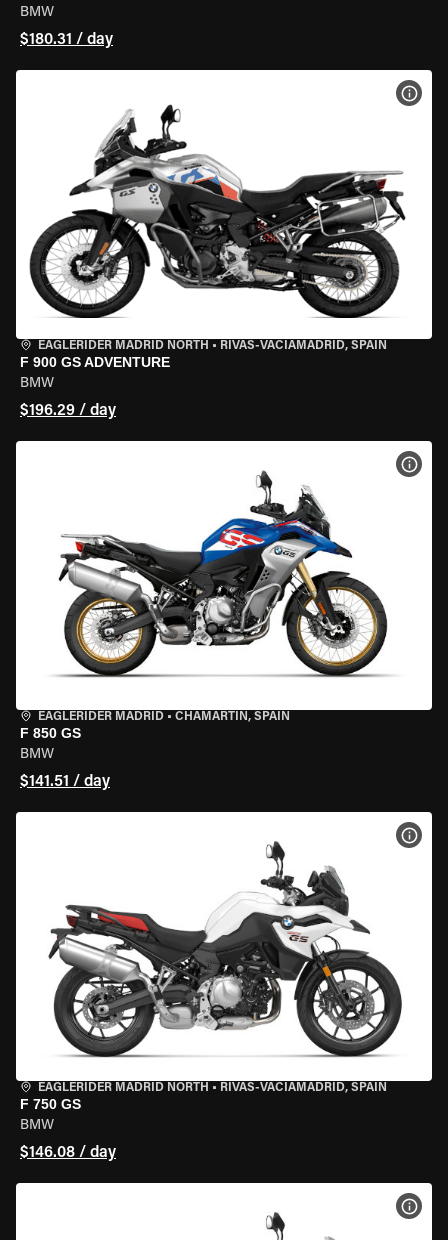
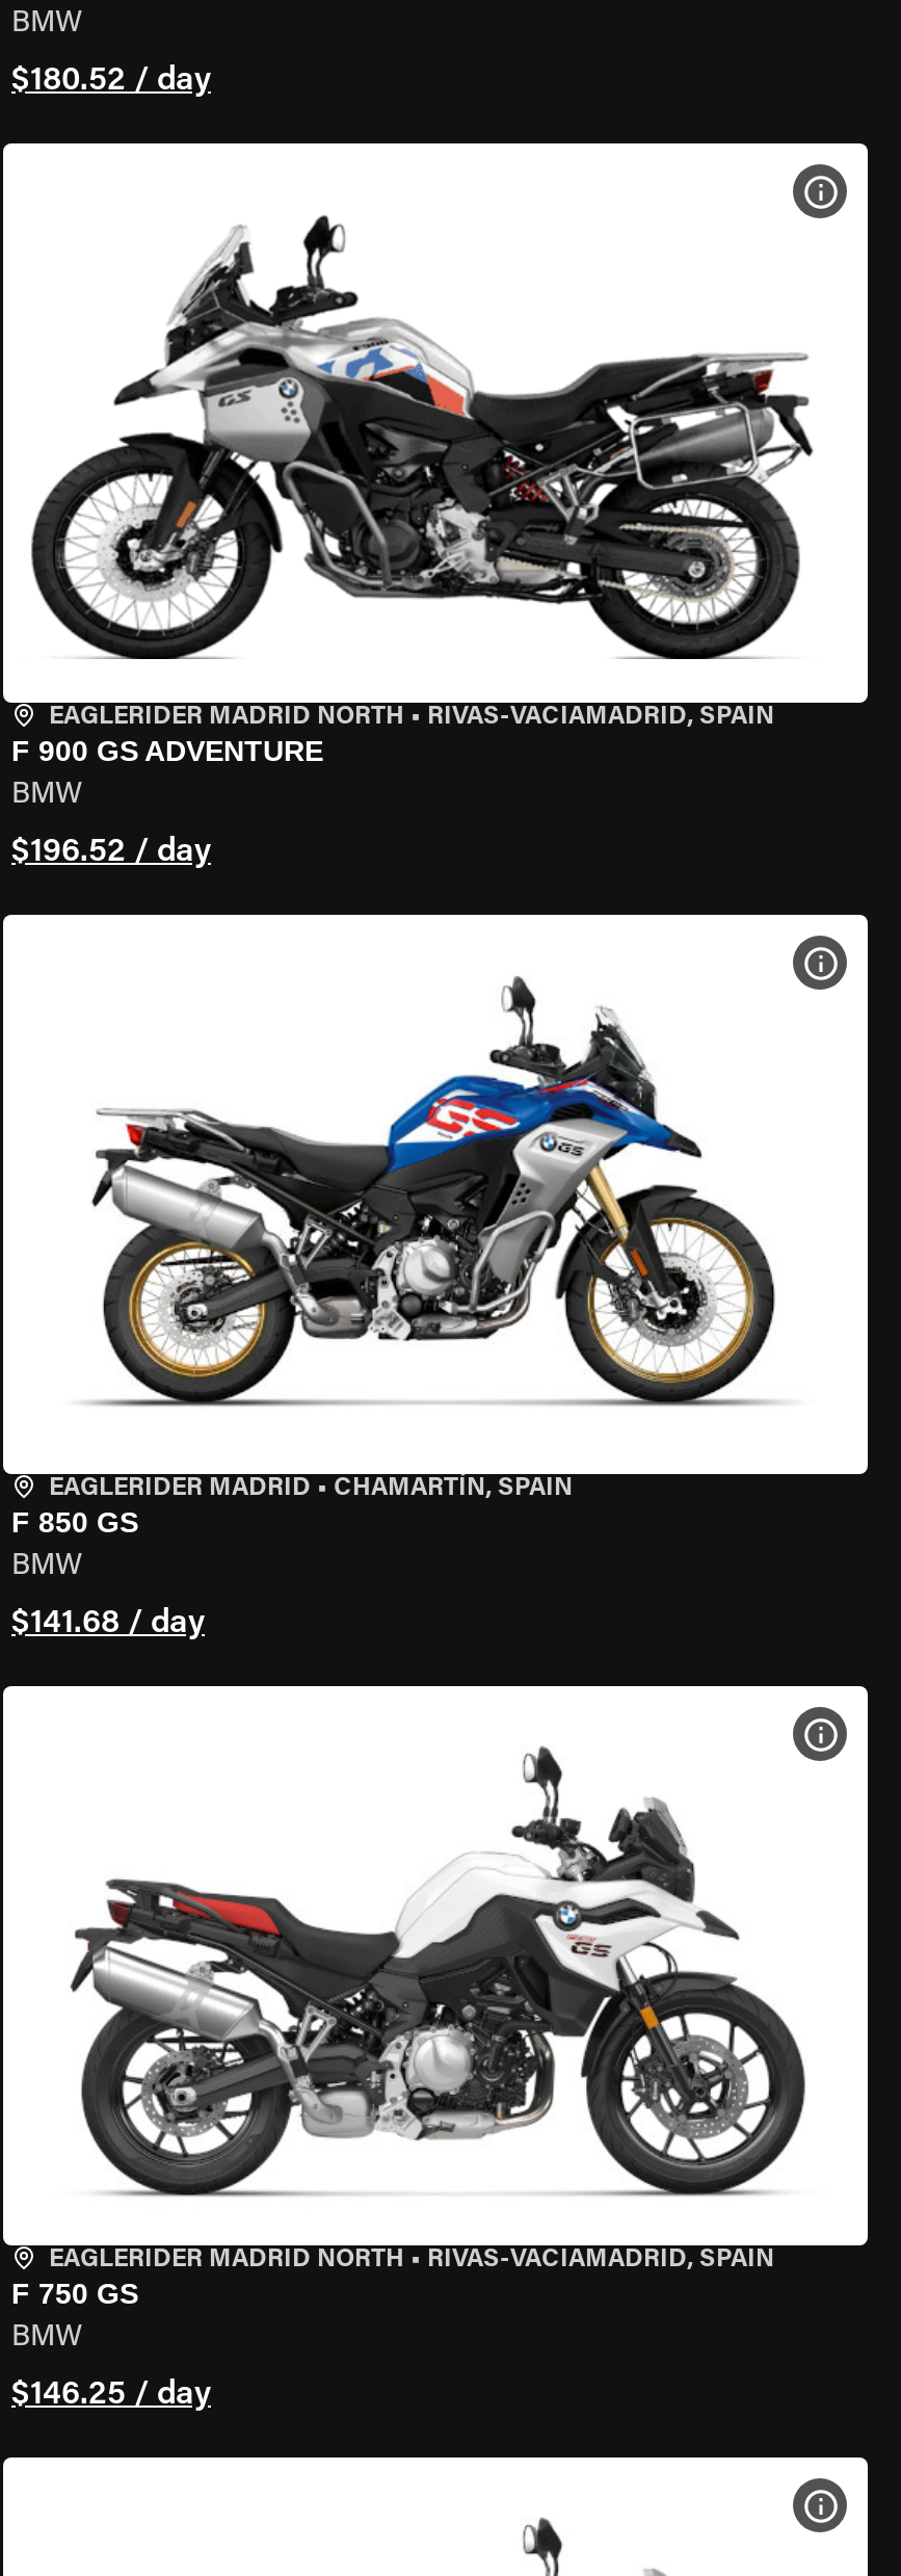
- $180.31 / day
+ $180.52 / day

- $196.29 / day
+ $196.52 / day

- $141.51 / day
+ $141.68 / day

- $146.08 / day
+ $146.25 / day
